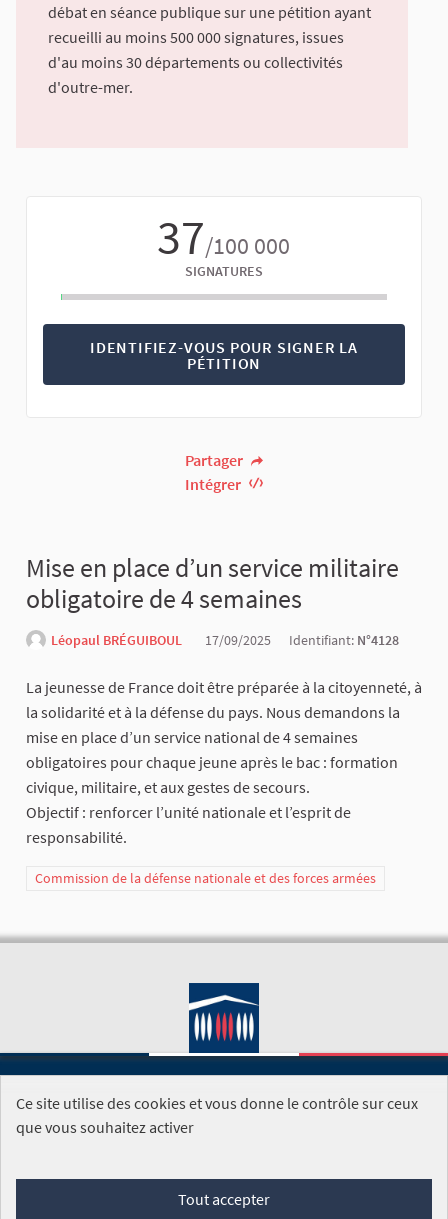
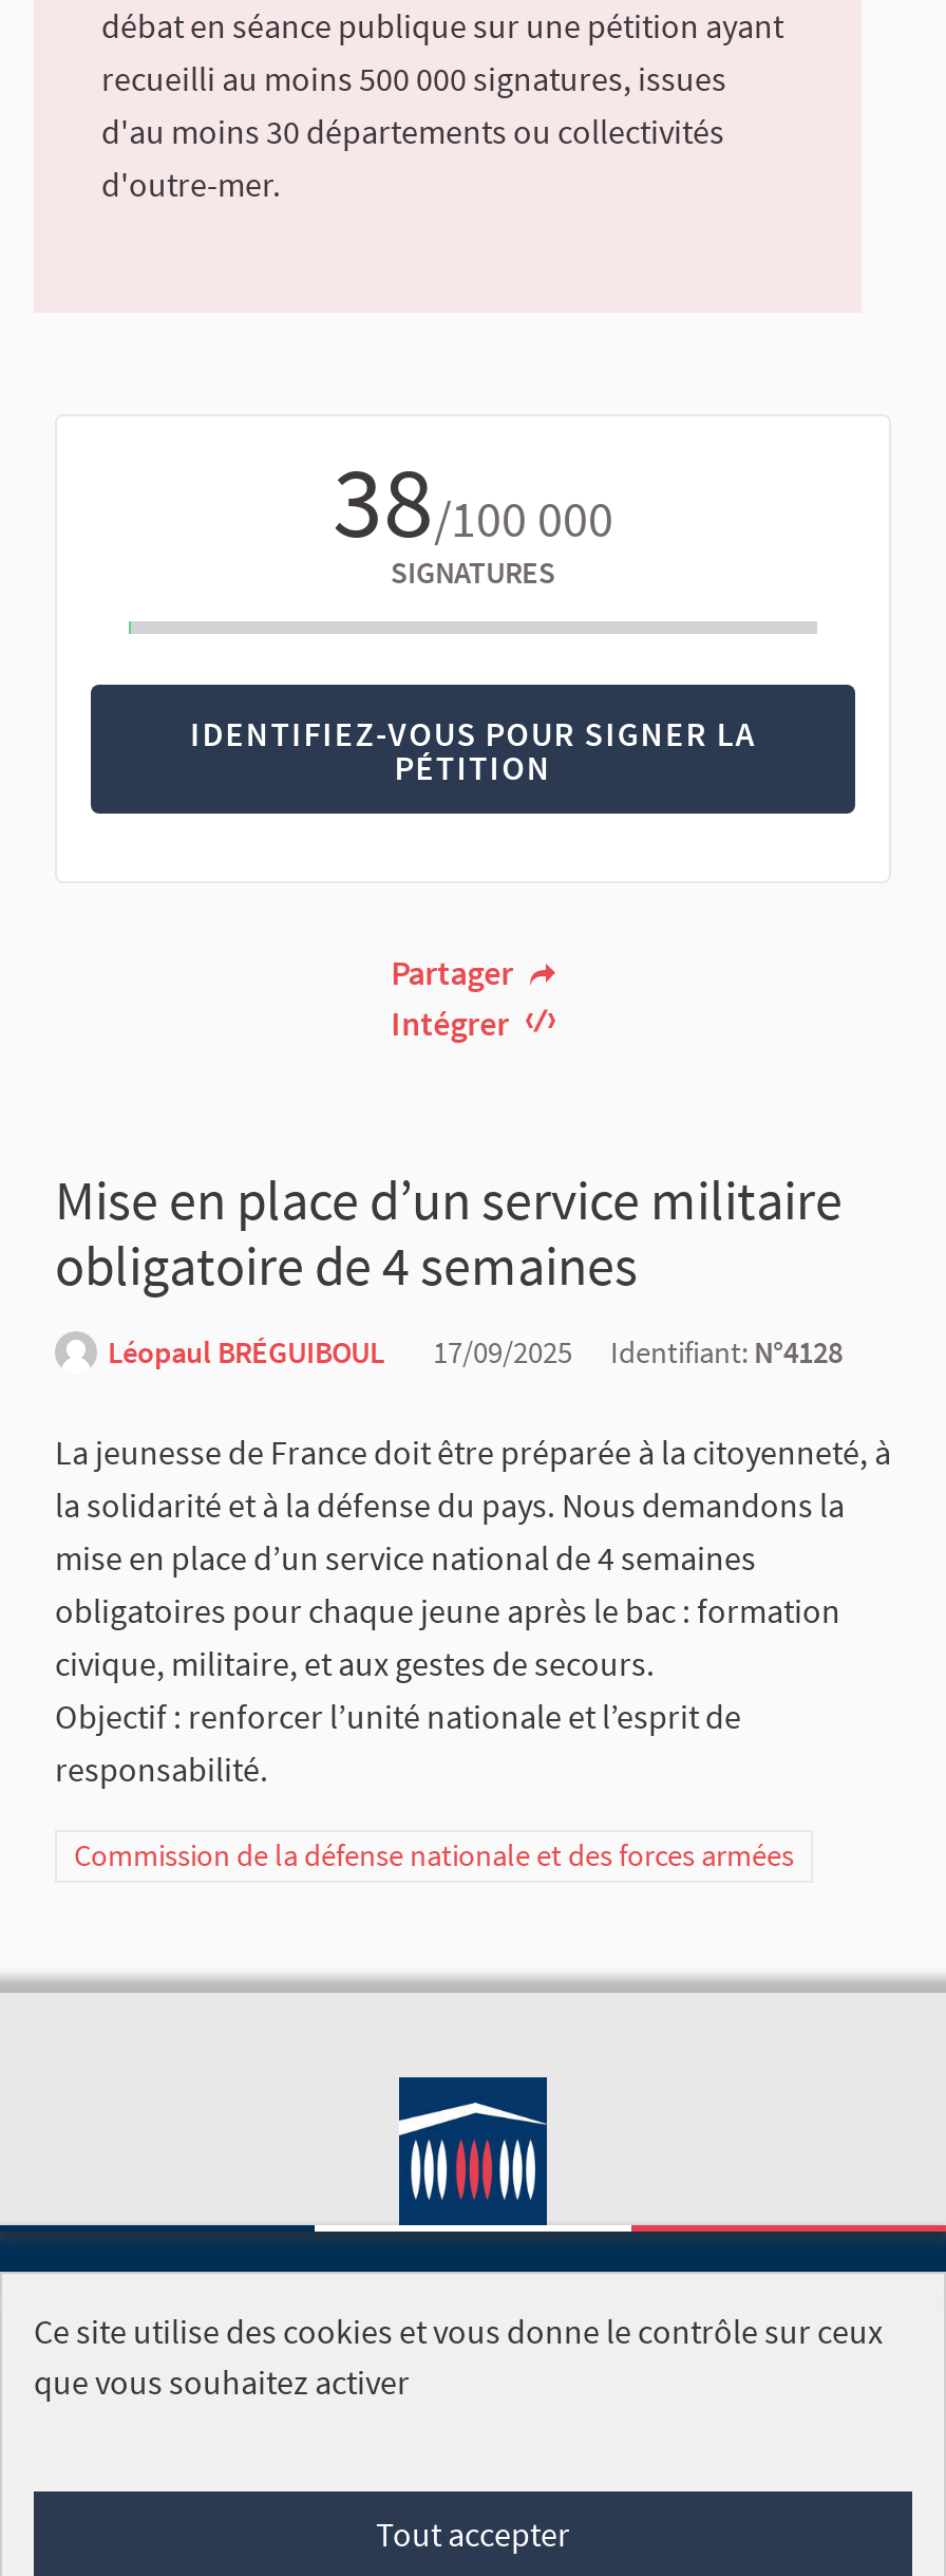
- 37/100 000
+ 38/100 000
